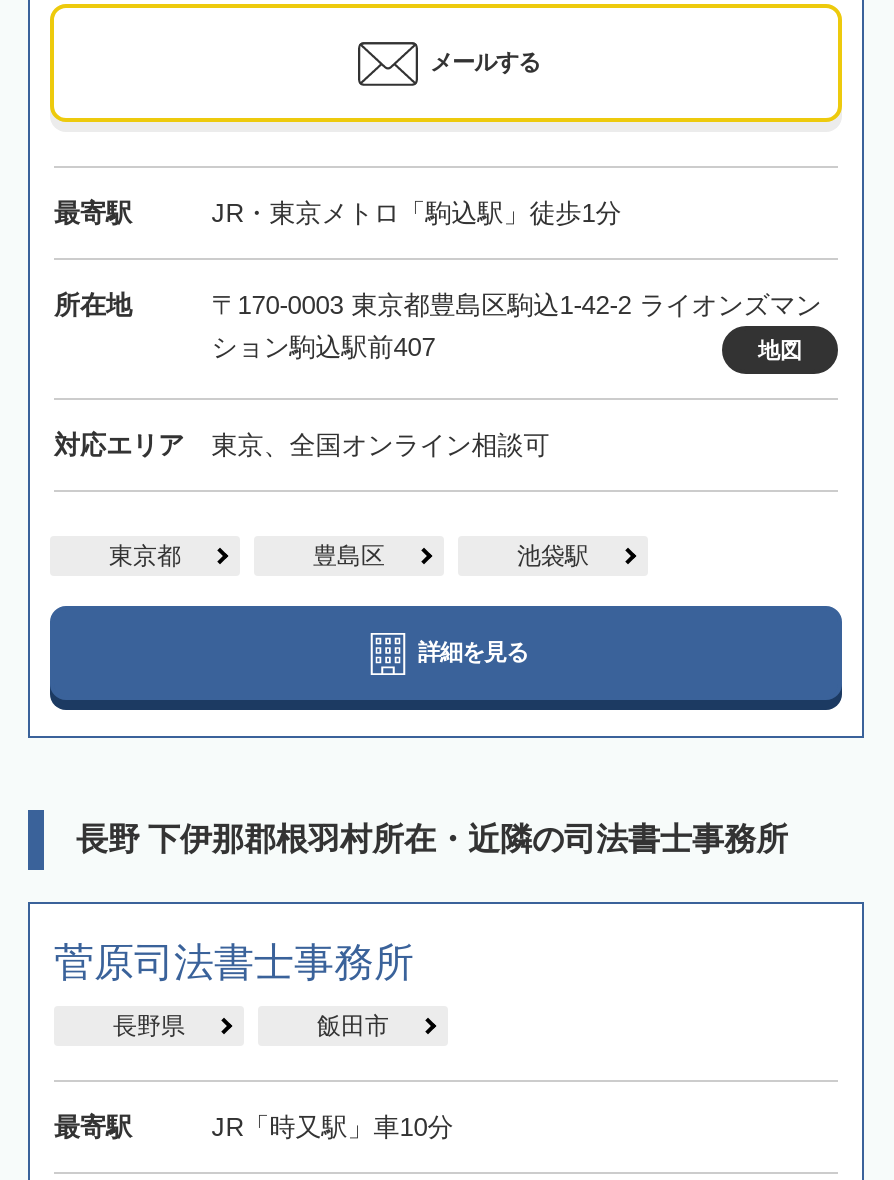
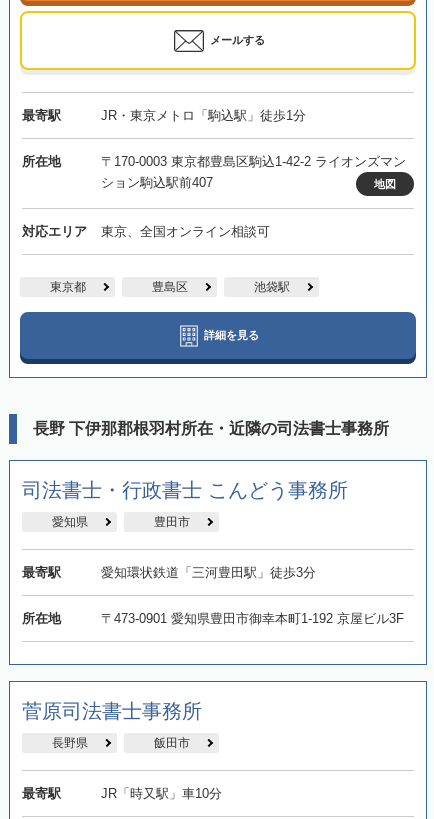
+ 司法書士・行政書士 こんどう事務所
+ 愛知県
+ 豊田市
+ 最寄駅
+ 愛知環状鉄道「三河豊田駅」徒歩3分
+ 所在地
+ 〒473-0901 愛知県豊田市御幸本町1-192 京屋ビル3F
